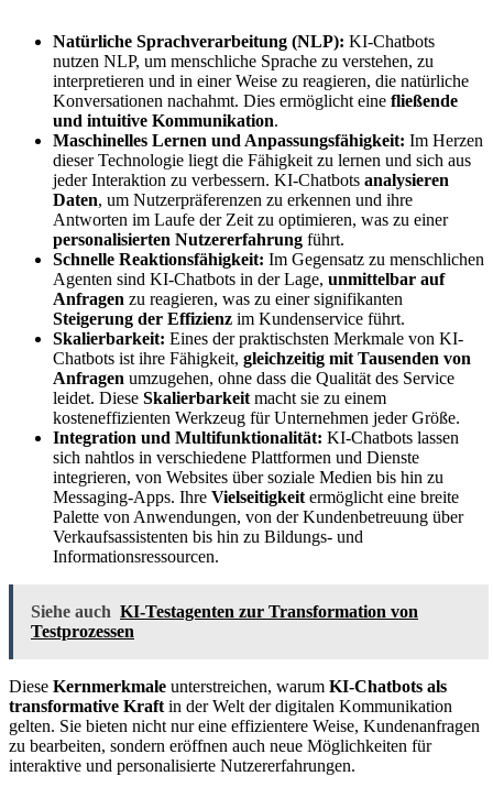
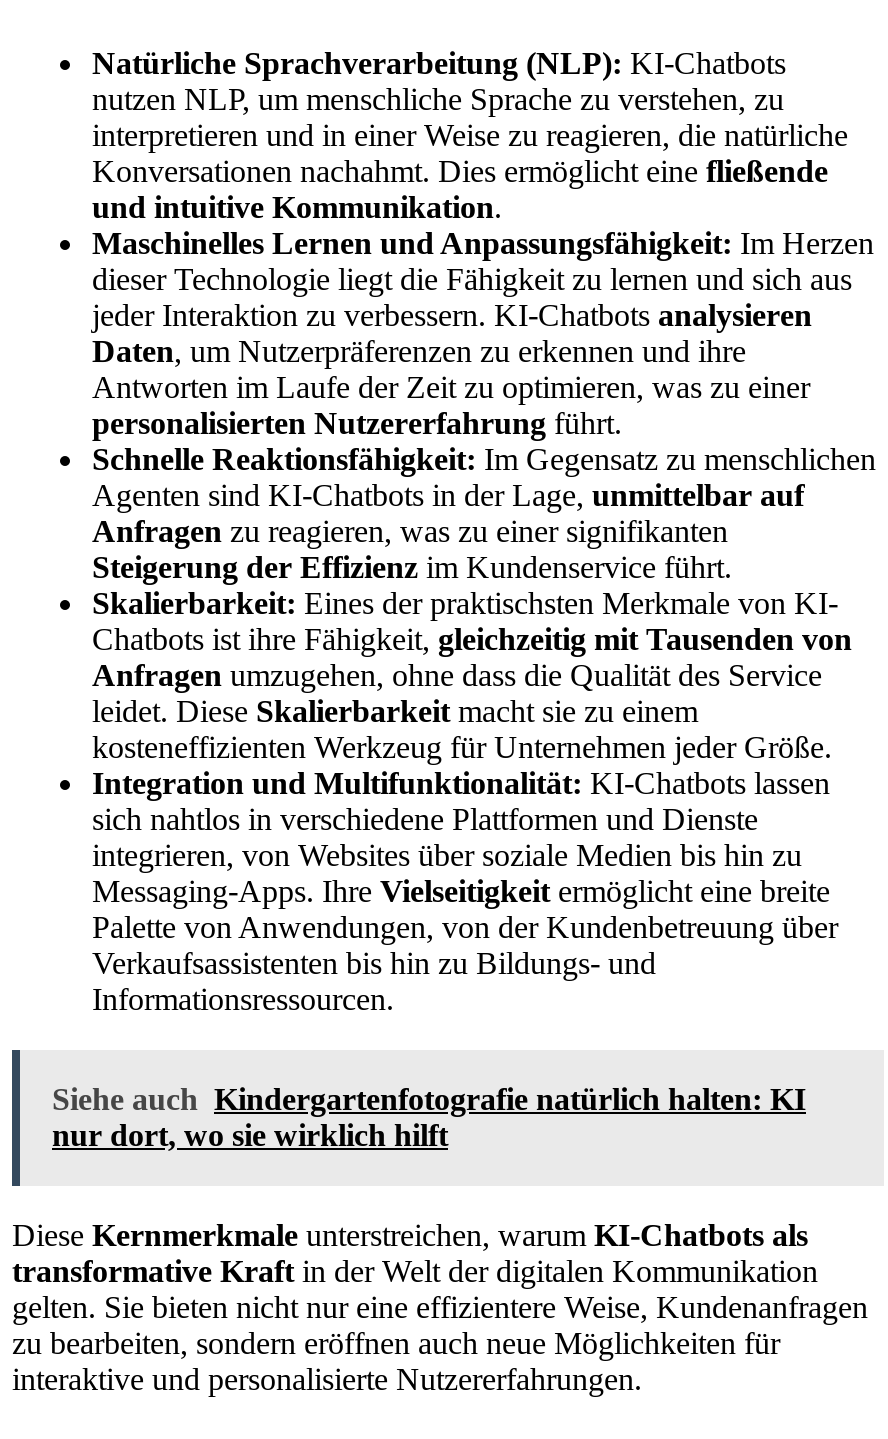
- Siehe auch KI-Testagenten zur Transformation von
- Testprozessen
+ Siehe auch Kindergartenfotografie natürlich halten: KI
+ nur dort, wo sie wirklich hilft
